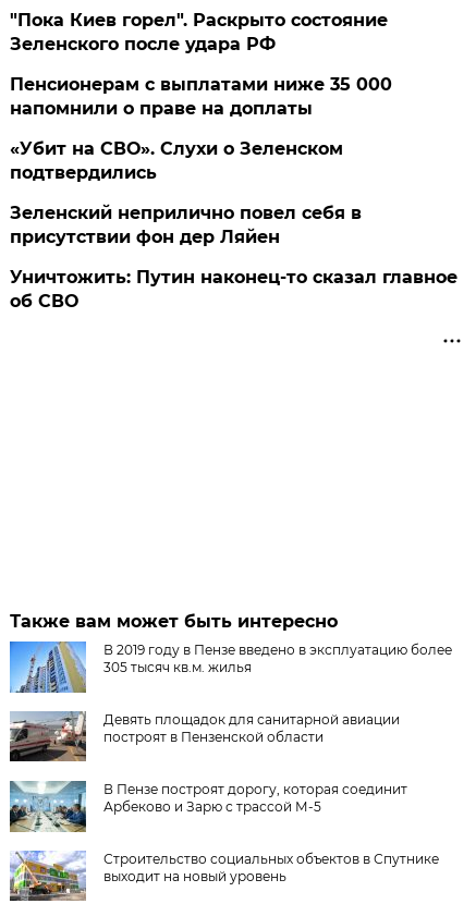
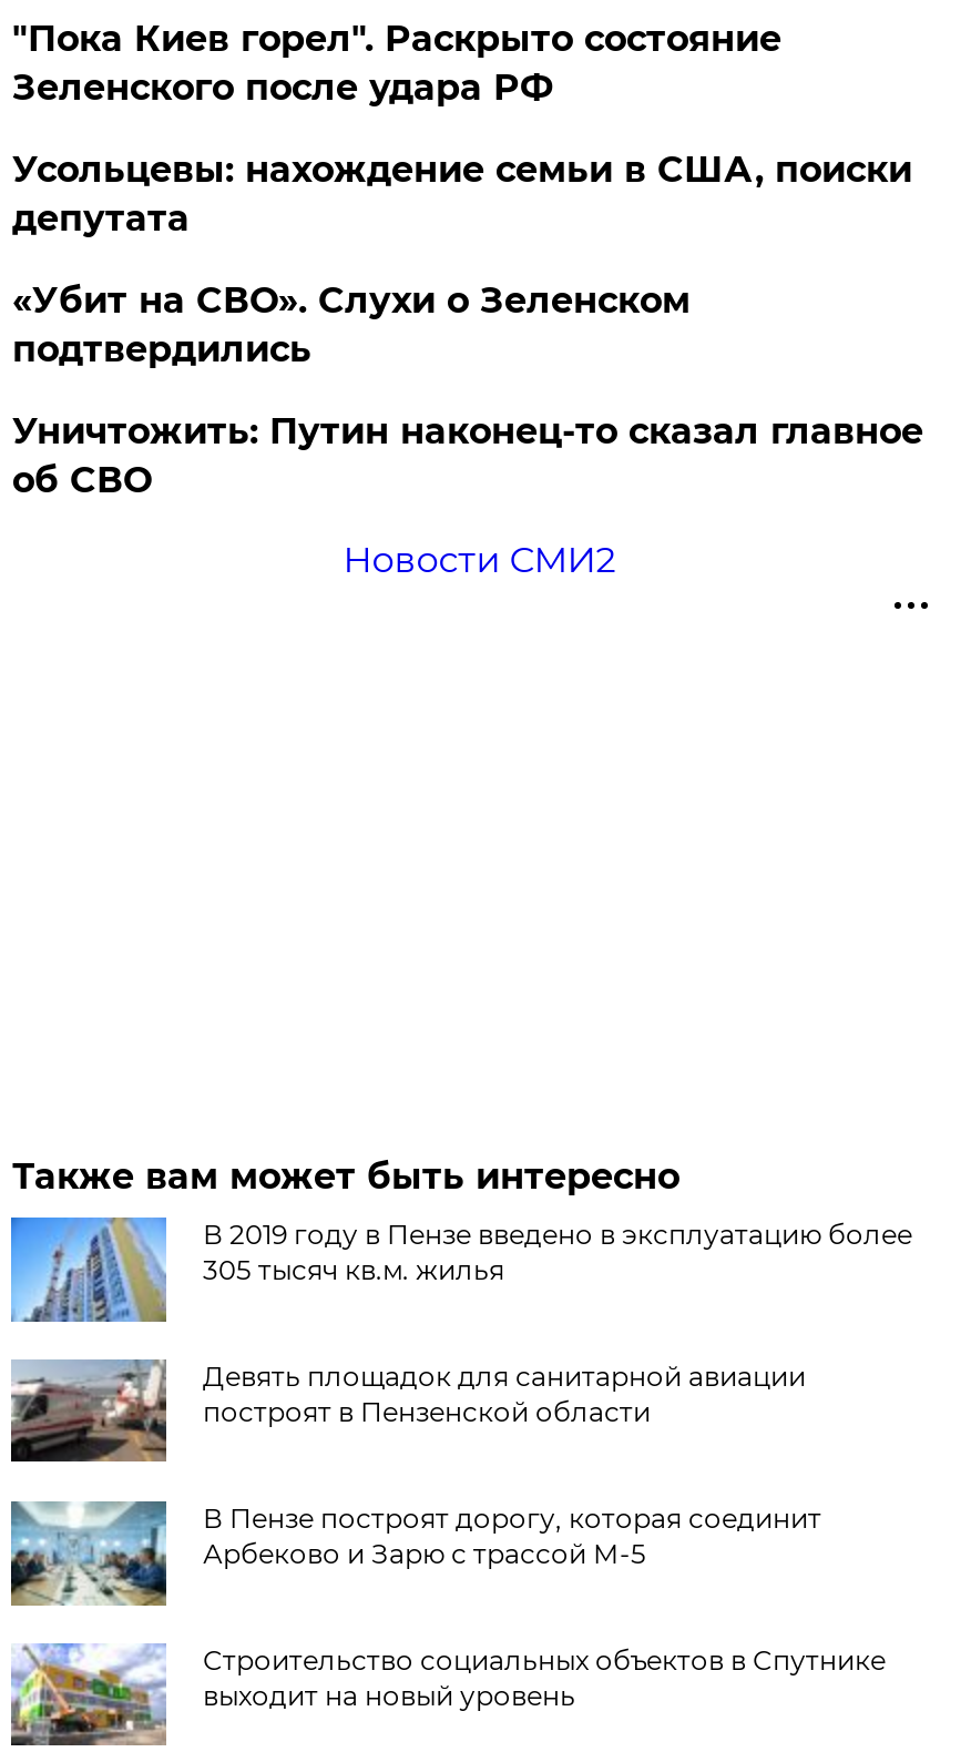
- Пенсионерам с выплатами ниже 35 000
- напомнили о праве на доплаты
+ Усольцевы: нахождение семьи в США, поиски
+ депутата

- Зеленский неприлично повел cебя в
- присутствии фон дер Ляйен

moved up: Уничтожить: Путин наконец-то сказал главное | об СВО

+ Новости СМИ2
